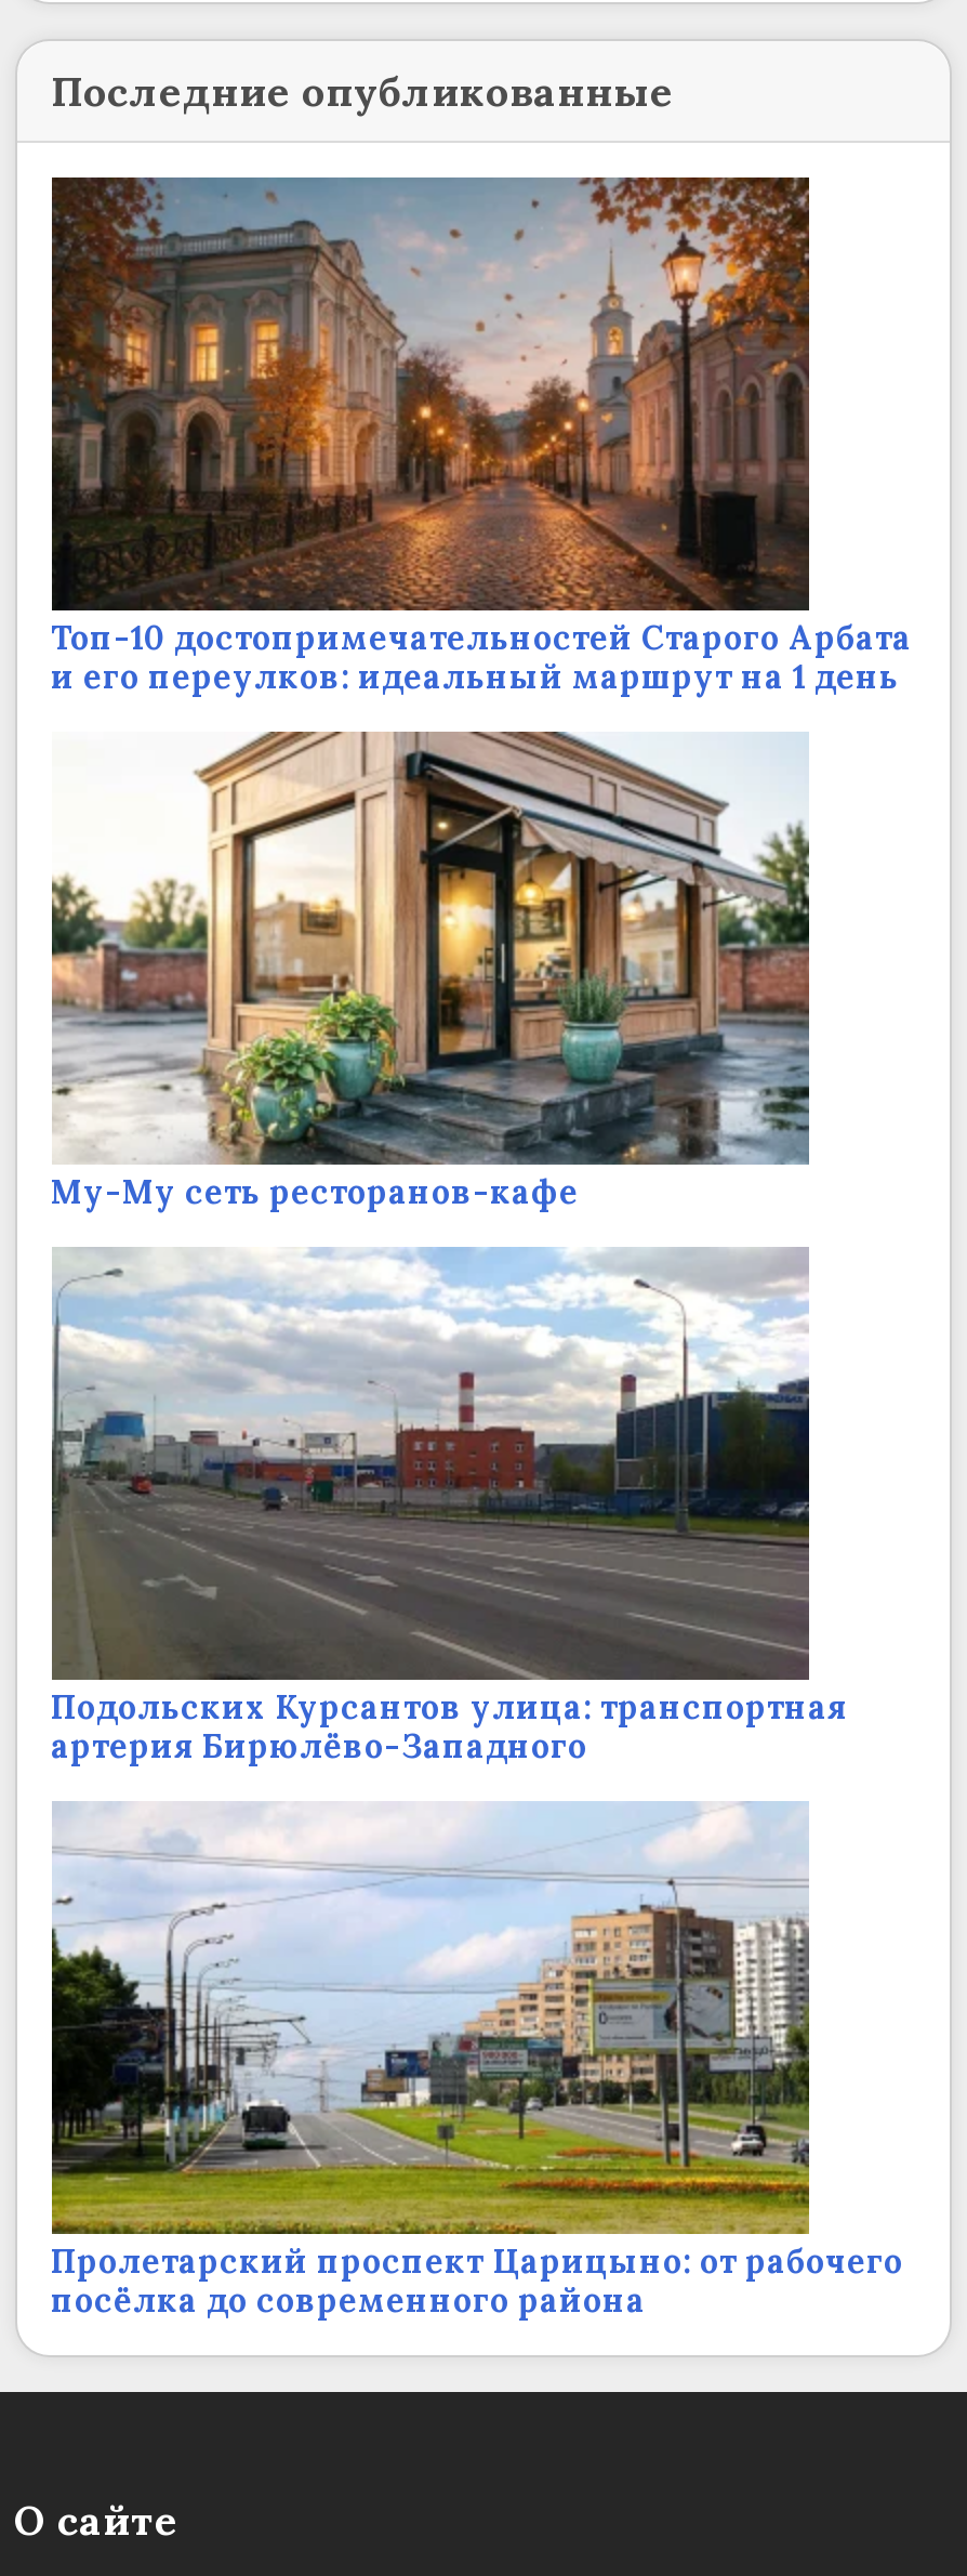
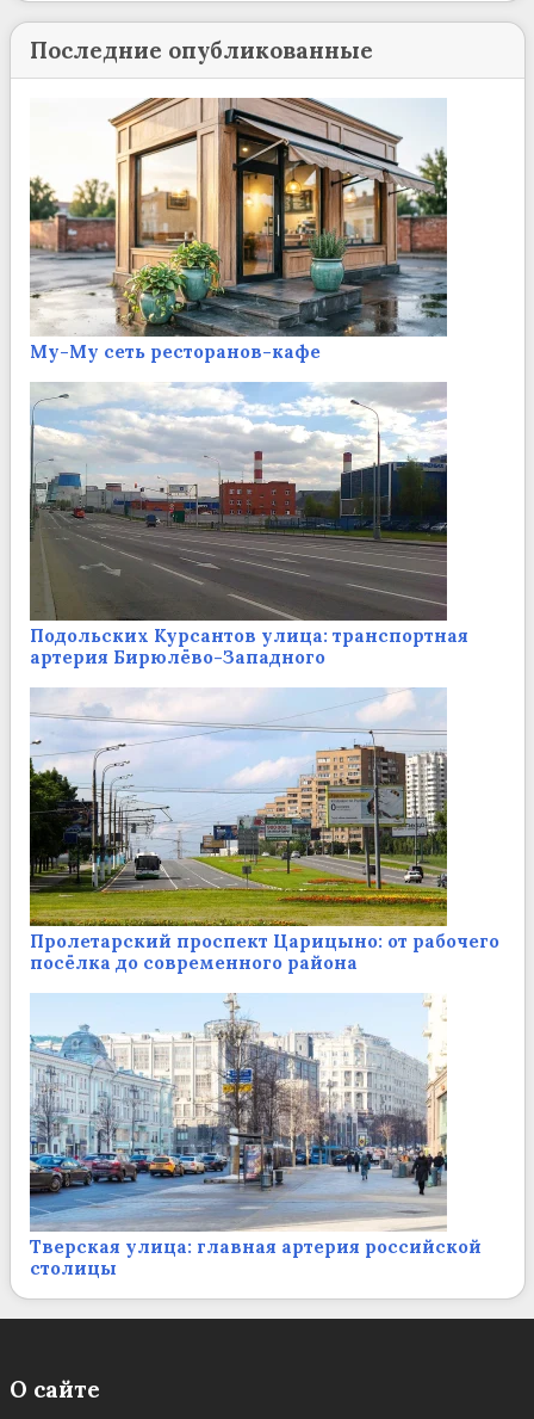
- [image]
- Топ-10 достопримечательностей Старого Арбата
- и его переулков: идеальный маршрут на 1 день

moved up: [image] | Му-Му сеть ресторанов-кафе | Подольских Курсантов улица: транспортная | артерия Бирюлёво-Западного | Пролетарский проспект Царицыно: от рабочего | посёлка до современного района

+ [image]
+ Тверская улица: главная артерия российской
+ столицы
